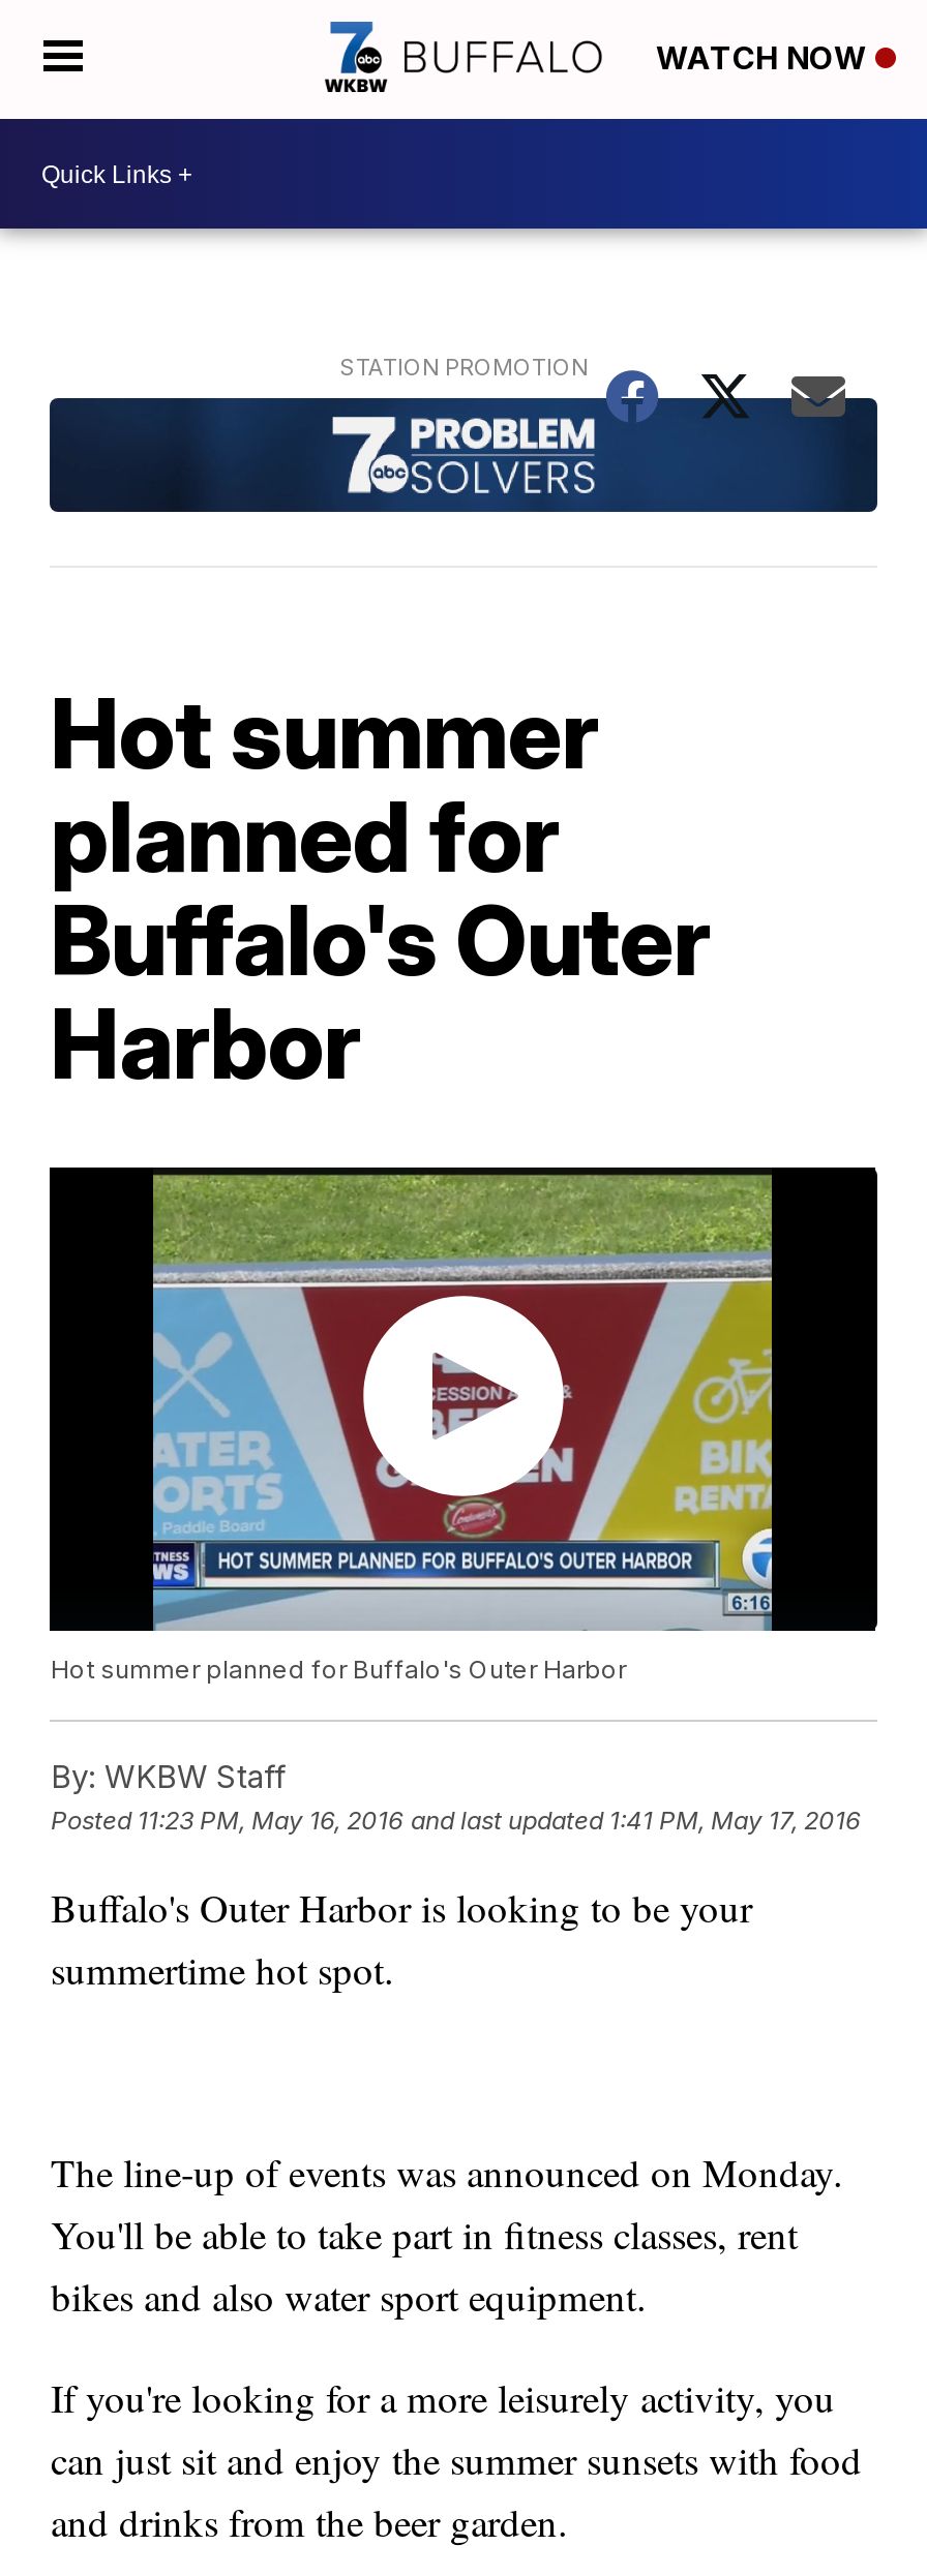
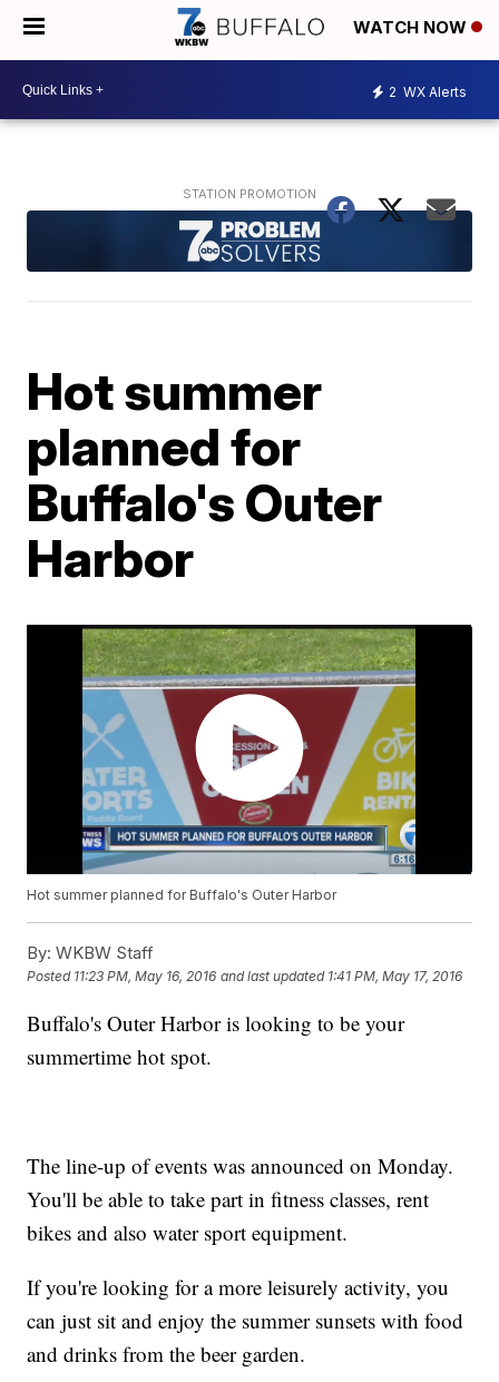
+ 2 WX Alerts
